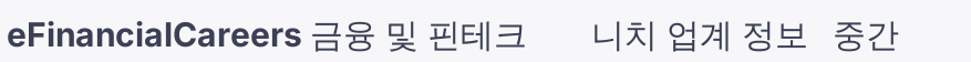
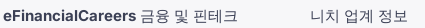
- 니치 업계 정보 중간
+ 니치 업계 정보
